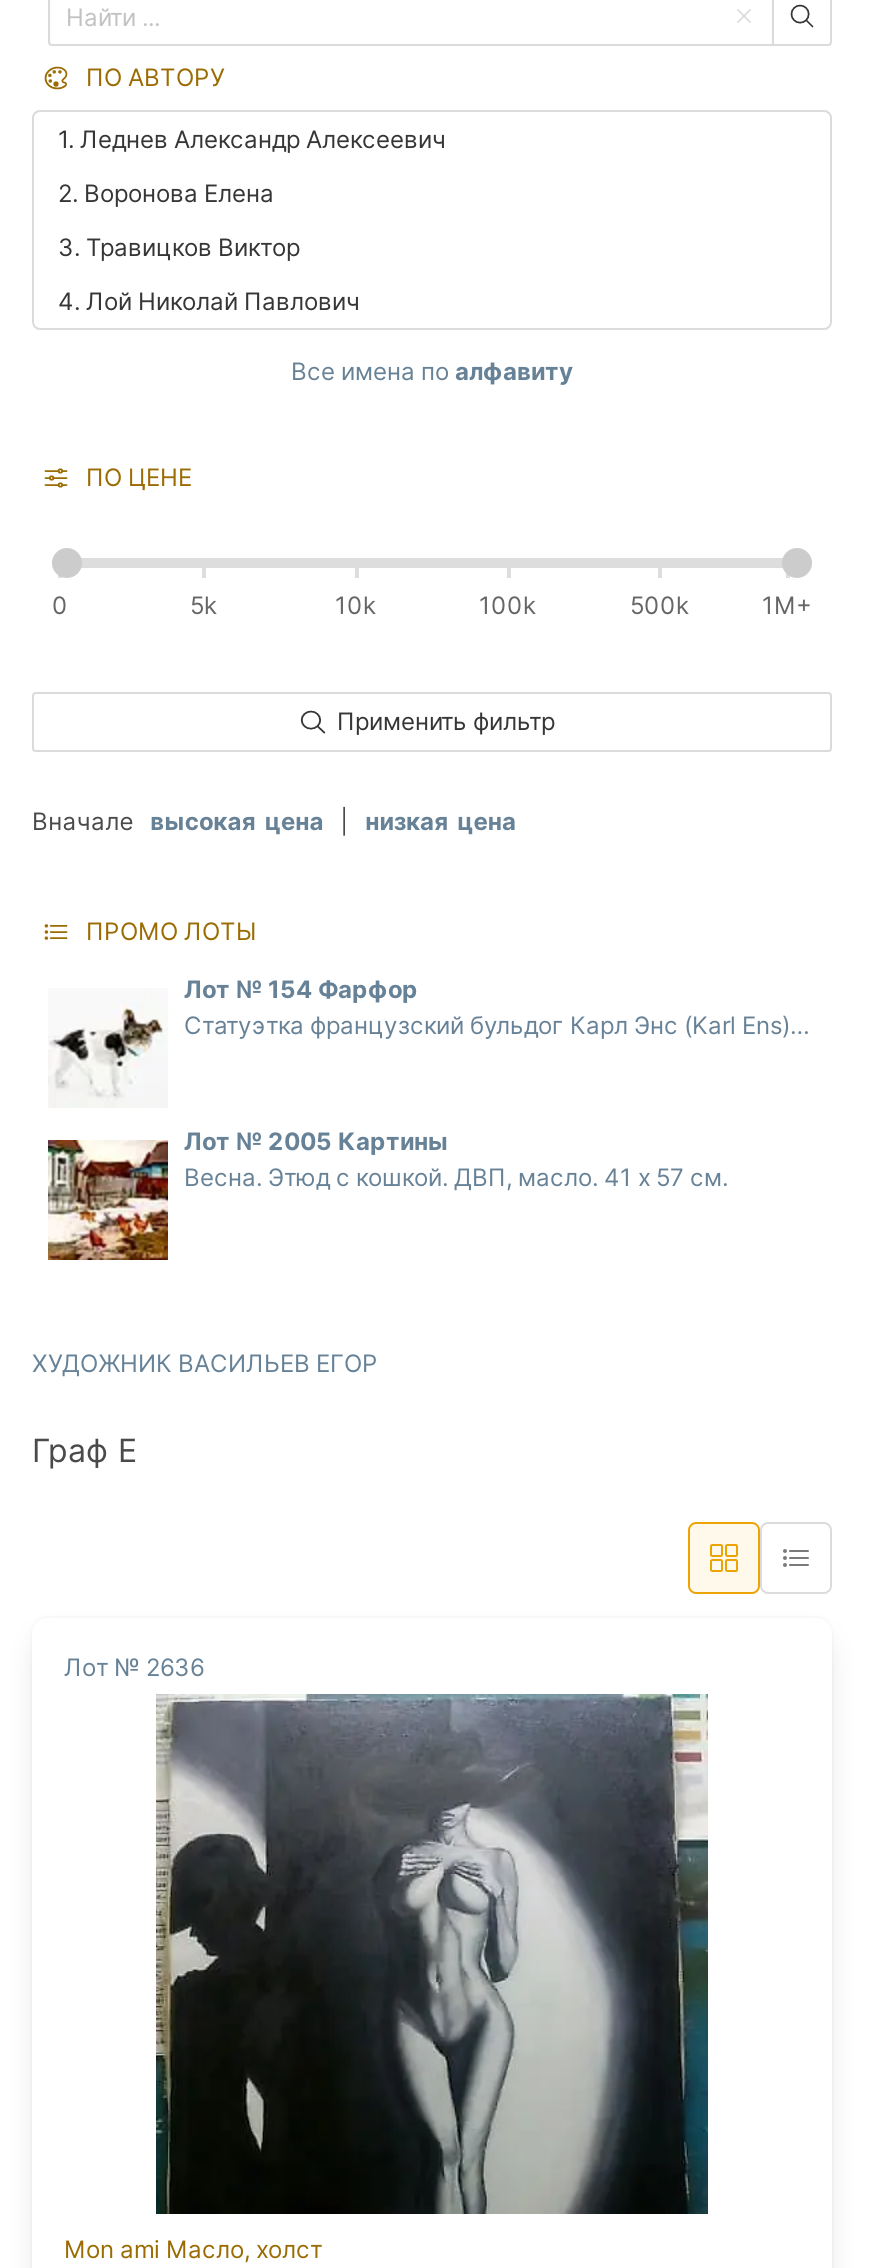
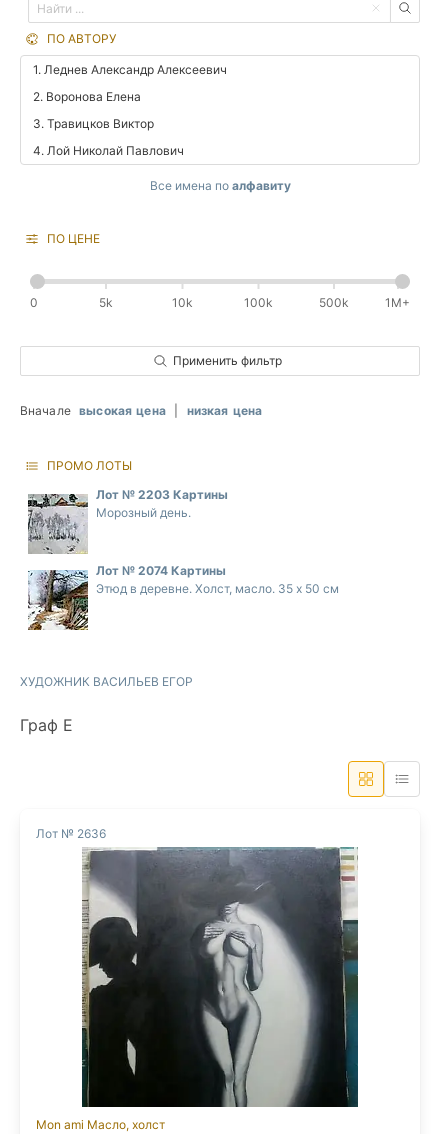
- [image]
- Лот № 154 Фарфор
- Статуэтка французский бульдог Карл Энс (Karl Ens)…
+ [image]
+ Лот № 2203 Картины
+ Морозный день.

- [image]
- Лот № 2005 Картины
- Весна. Этюд с кошкой. ДВП, масло. 41 х 57 см.
+ [image]
+ Лот № 2074 Картины
+ Этюд в деревне. Холст, масло. 35 х 50 см
